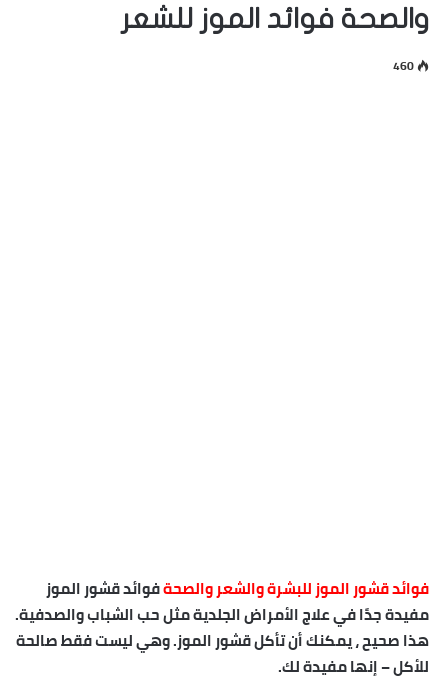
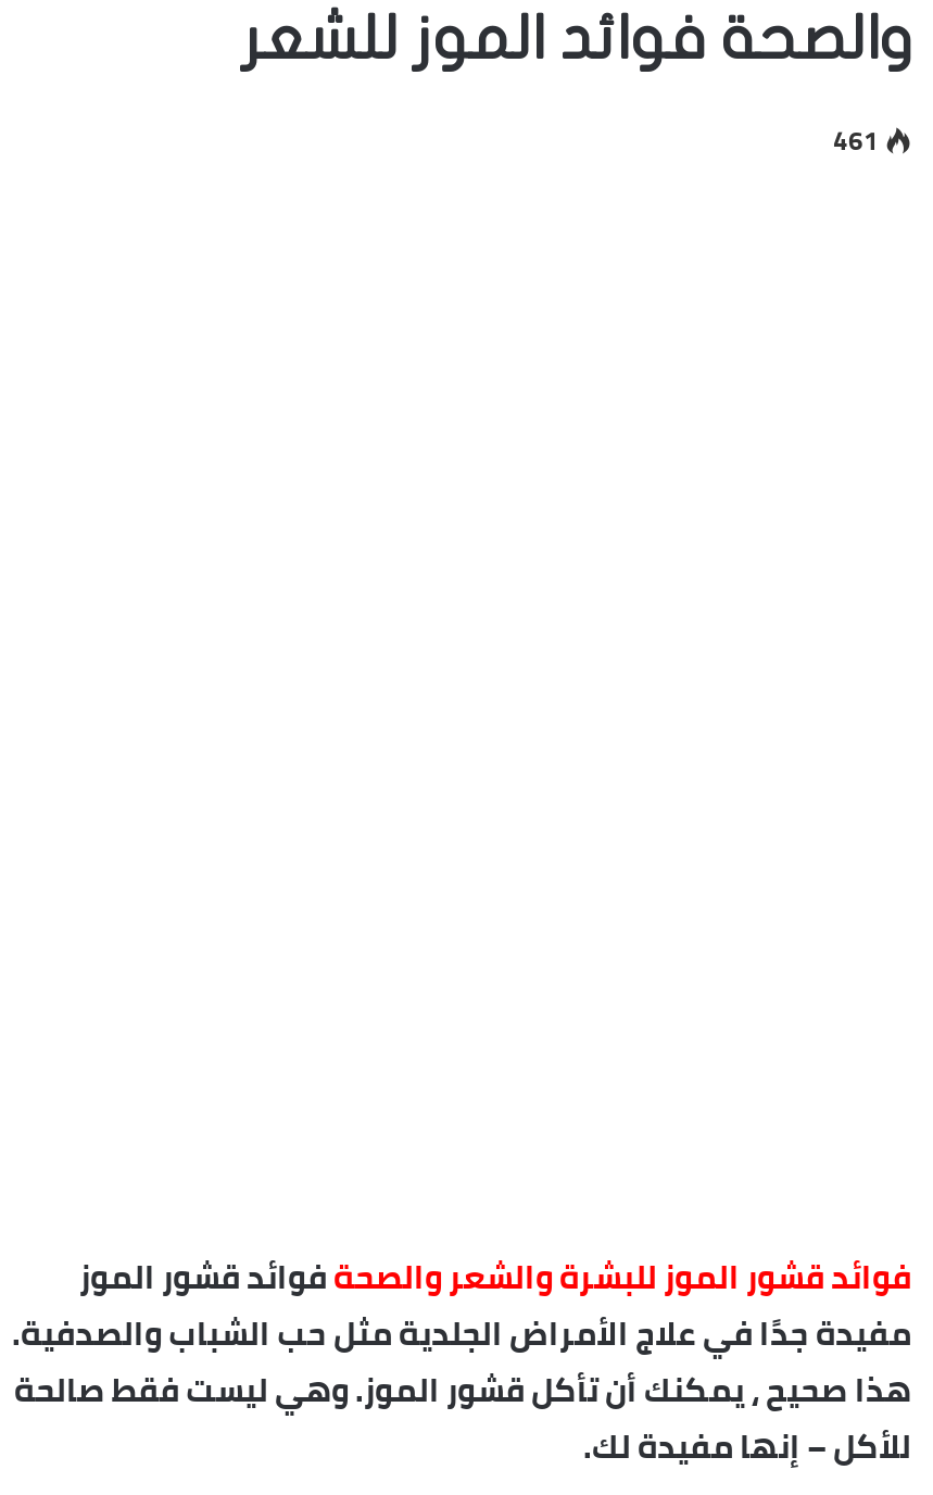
- 460
+ 461
